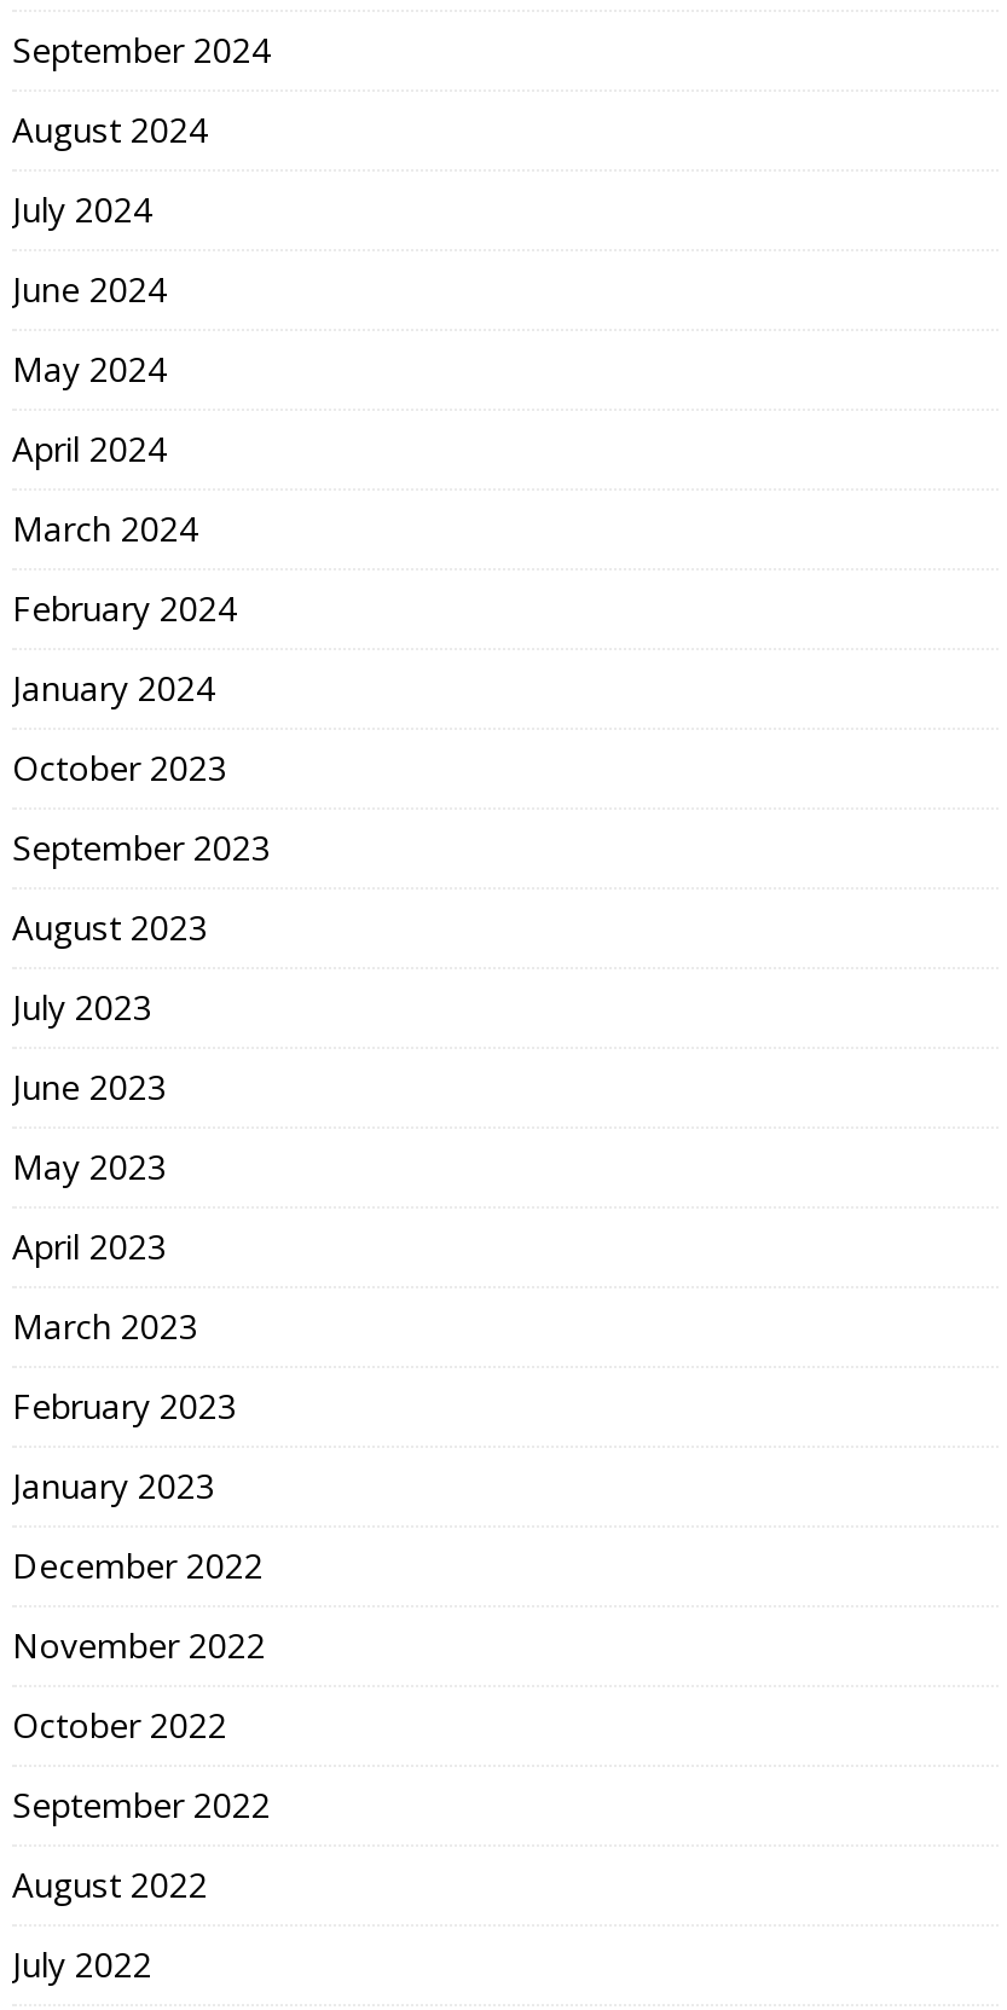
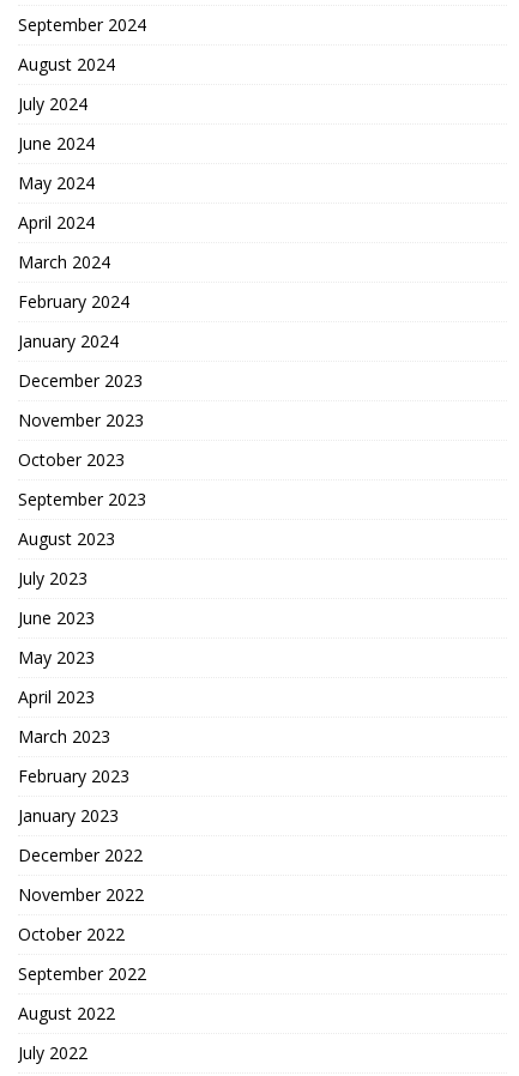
+ December 2023
+ November 2023
